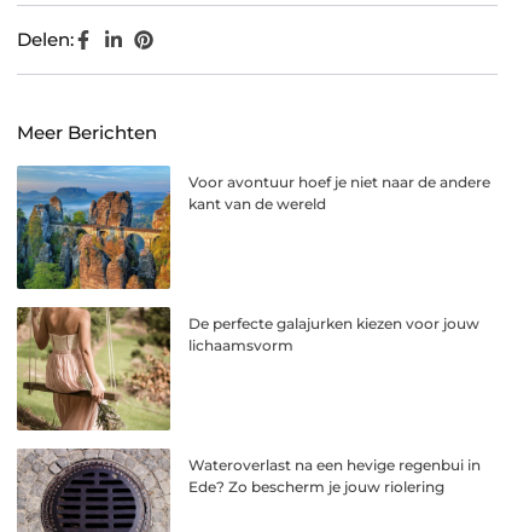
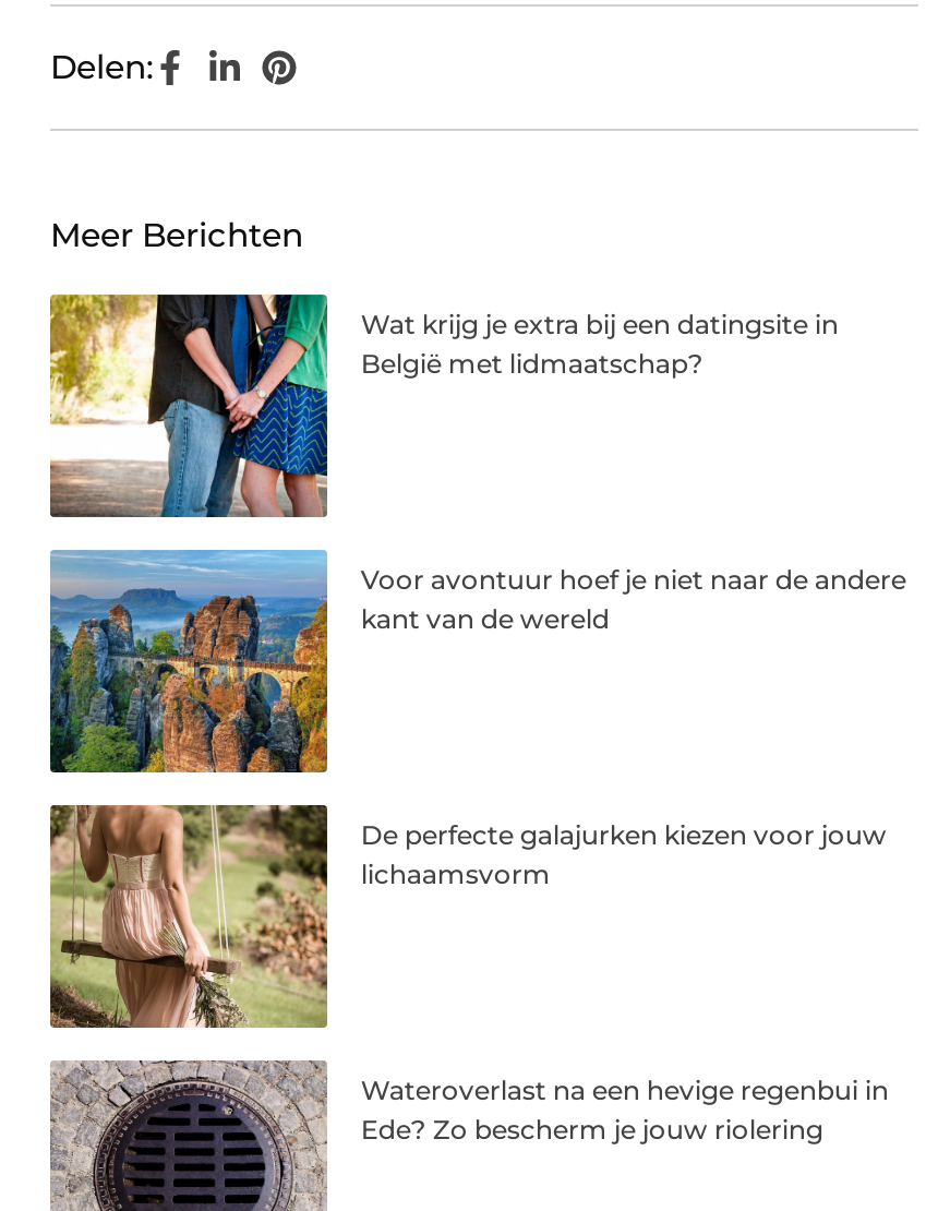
+ [image]
+ Wat krijg je extra bij een datingsite in
+ België met lidmaatschap?
